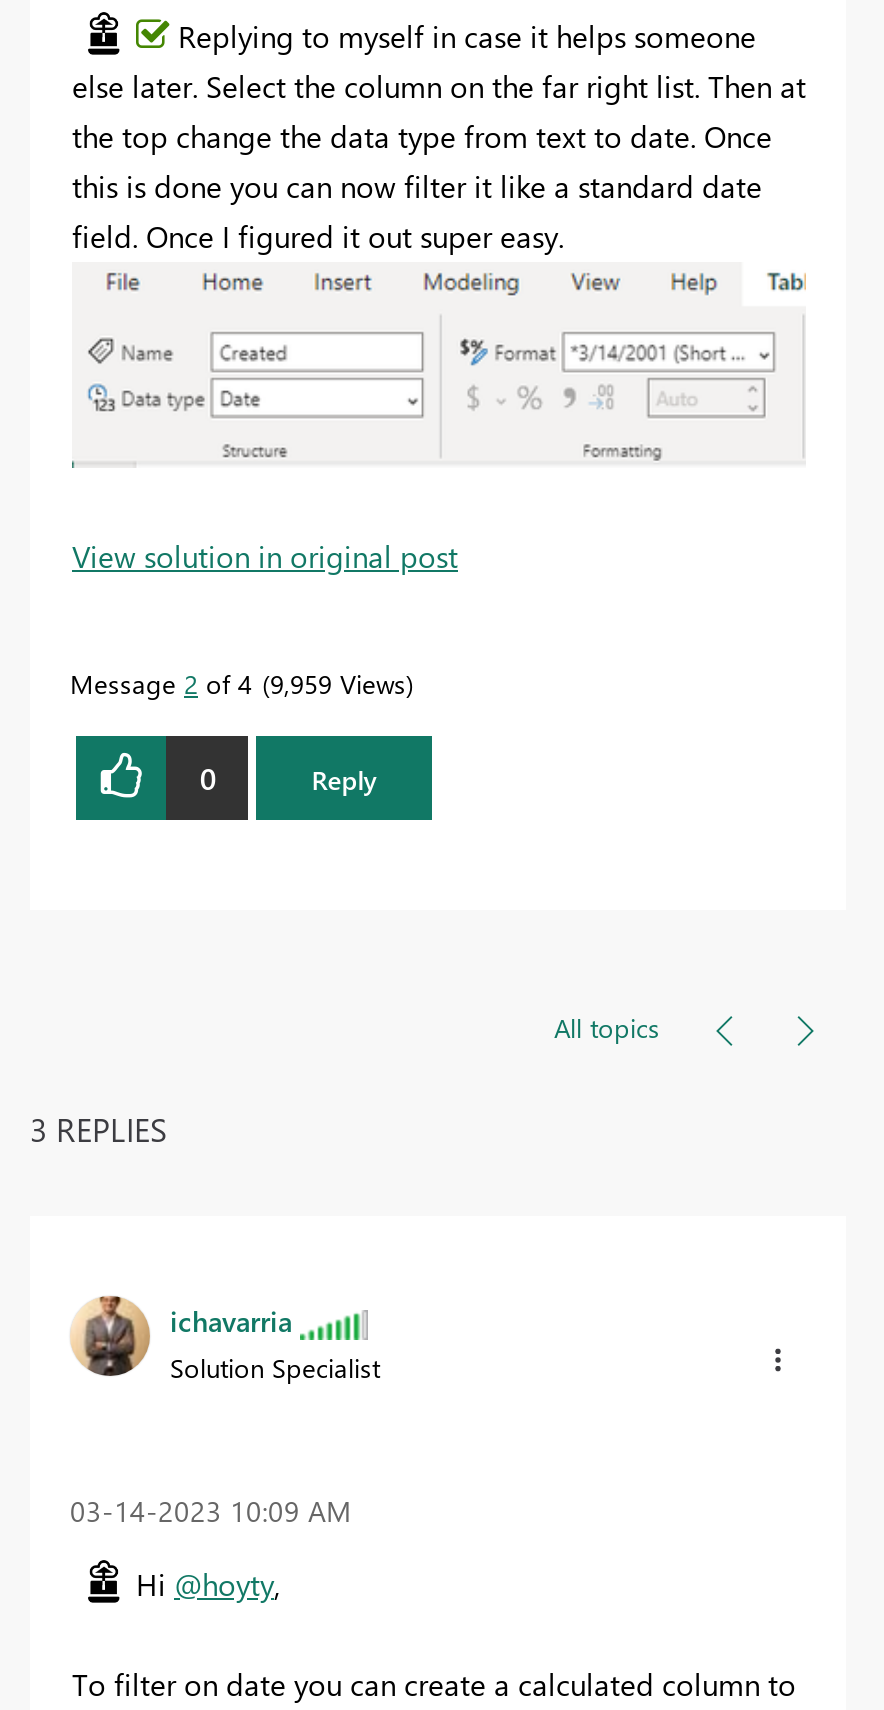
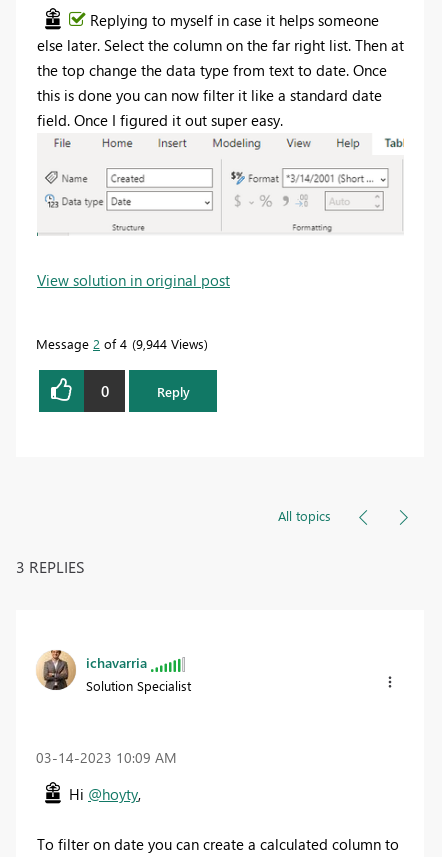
- Message 2 of 4 9,959 Views
+ Message 2 of 4 9,944 Views
